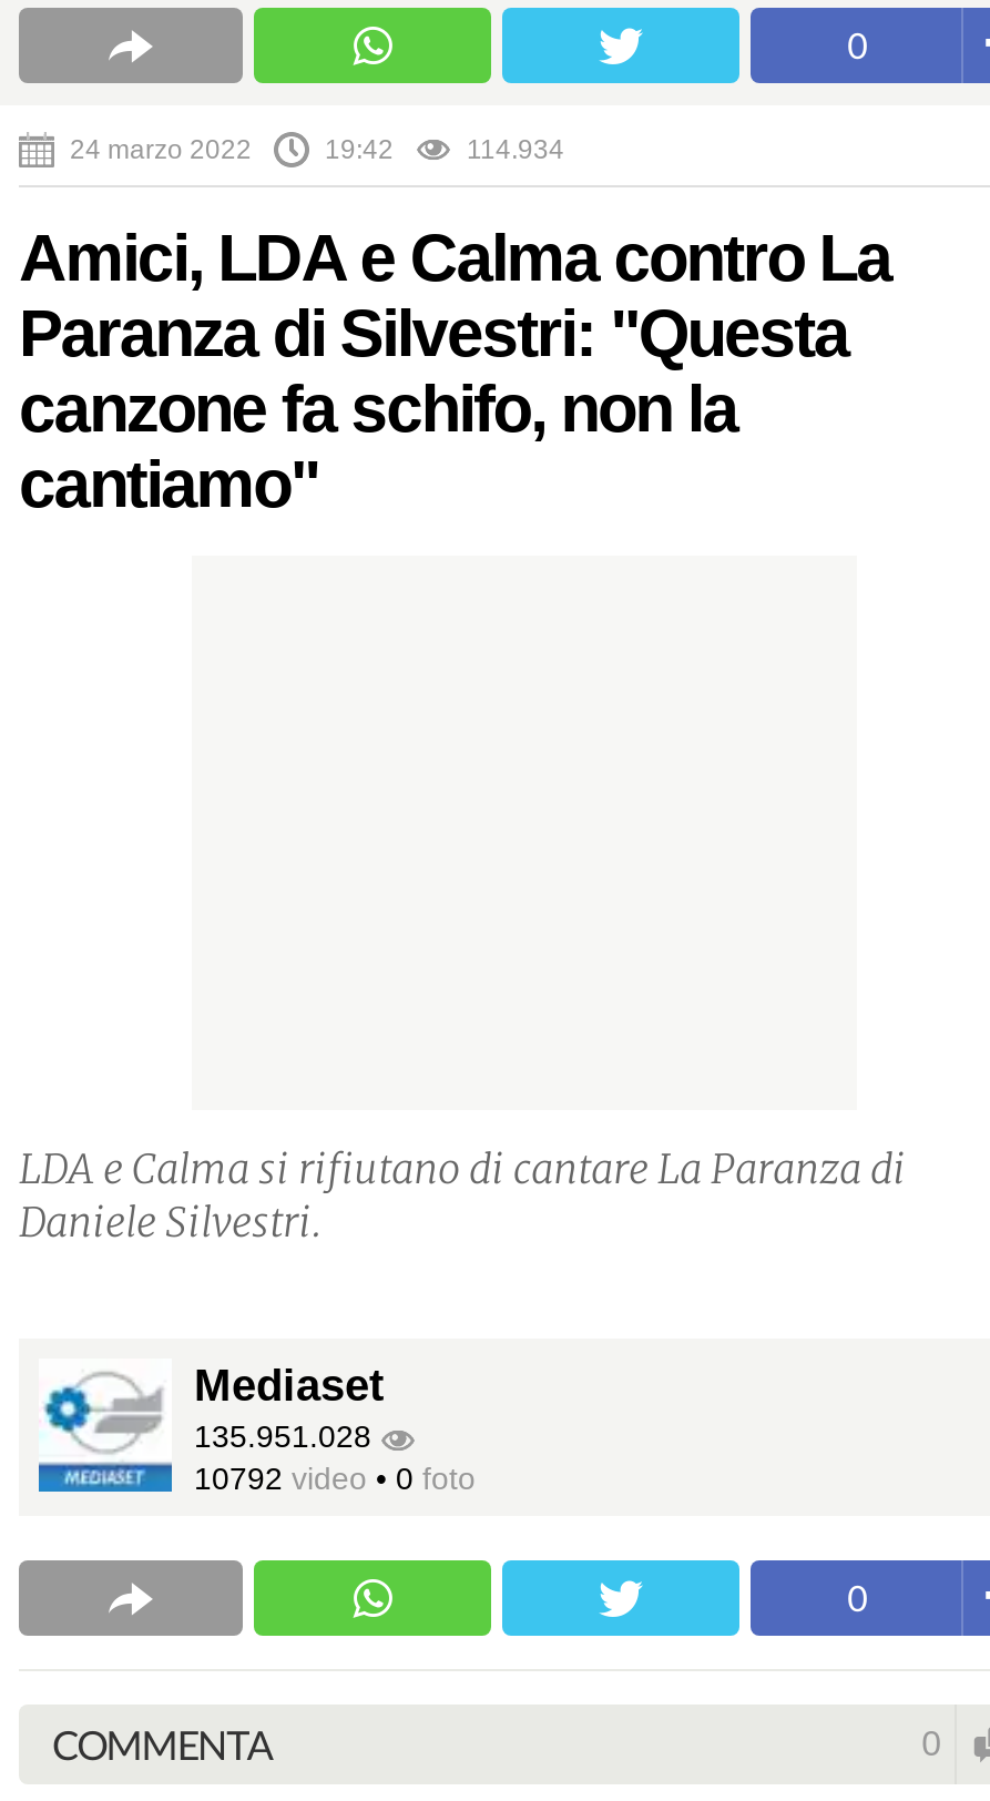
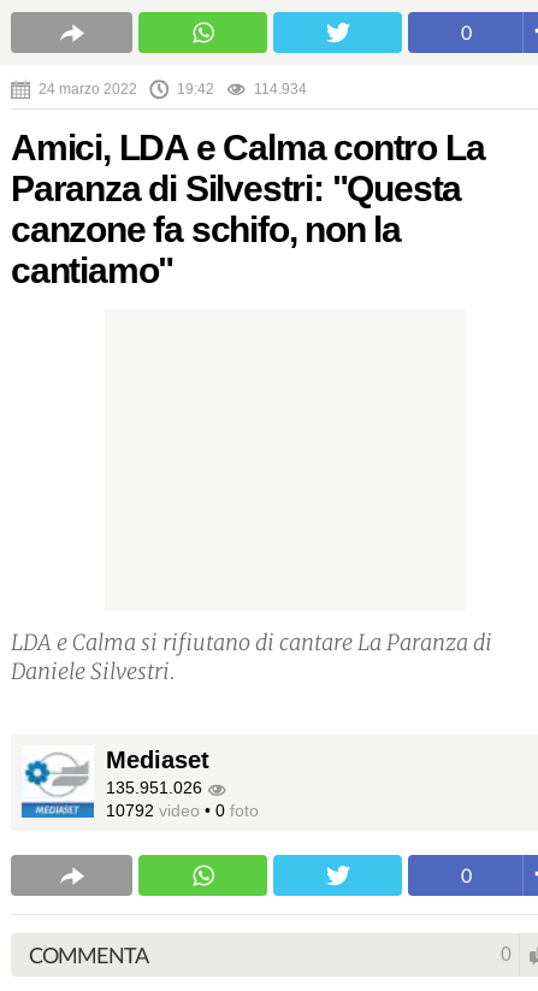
- 135.951.028
+ 135.951.026
